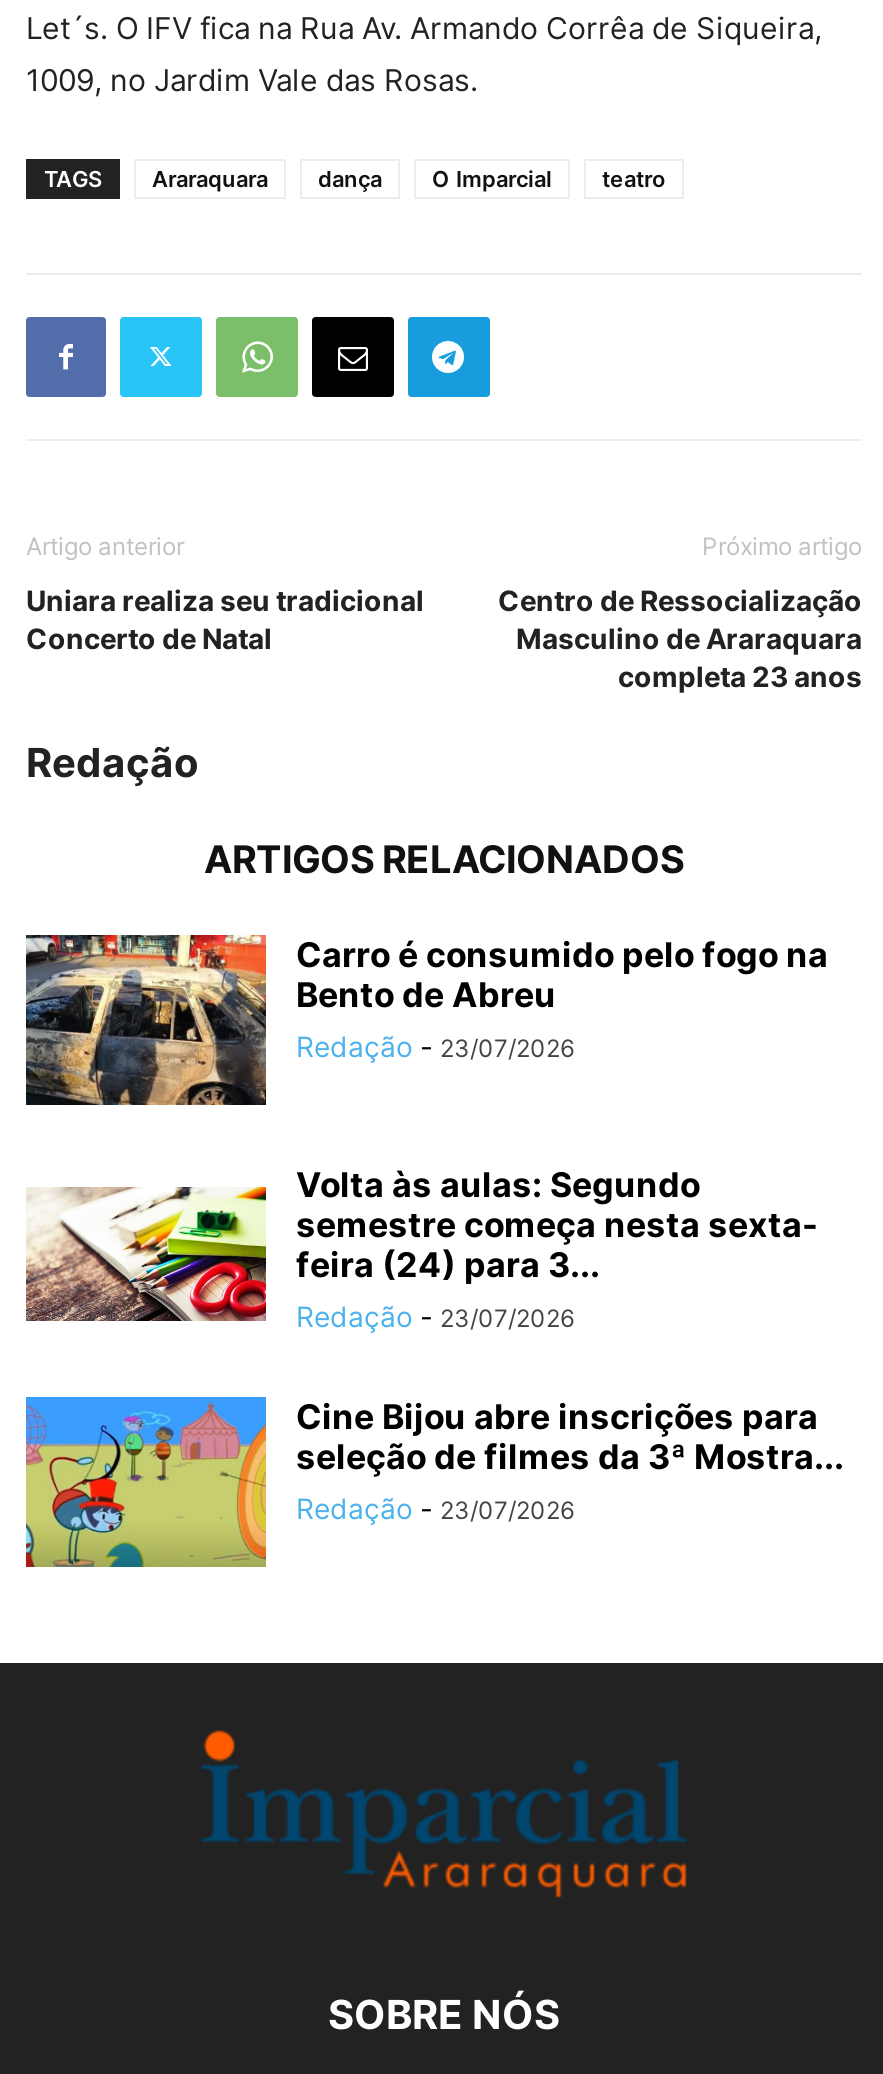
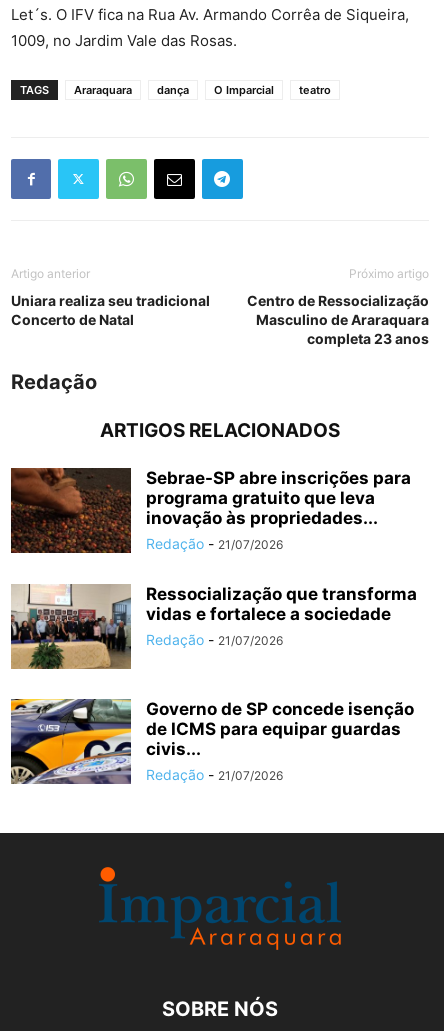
- [image]
- Carro é consumido pelo fogo na
- Bento de Abreu
- Redação - 23/07/2026
+ [image]
+ Sebrae-SP abre inscrições para
+ programa gratuito que leva
+ inovação às propriedades...
+ Redação - 21/07/2026

- [image]
- Volta às aulas: Segundo
- semestre começa nesta sexta-
- feira (24) para 3...
- Redação - 23/07/2026
+ [image]
+ Ressocialização que transforma
+ vidas e fortalece a sociedade
+ Redação - 21/07/2026

- [image]
- Cine Bijou abre inscrições para
- seleção de filmes da 3ª Mostra...
- Redação - 23/07/2026
+ [image]
+ Governo de SP concede isenção
+ de ICMS para equipar guardas
+ civis...
+ Redação - 21/07/2026
